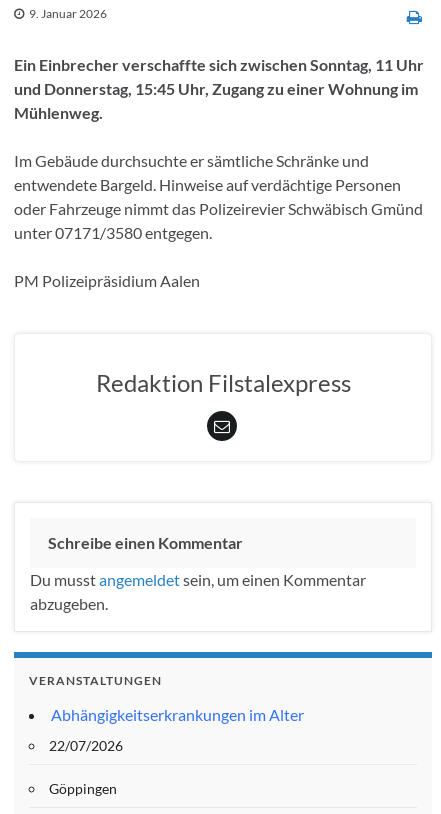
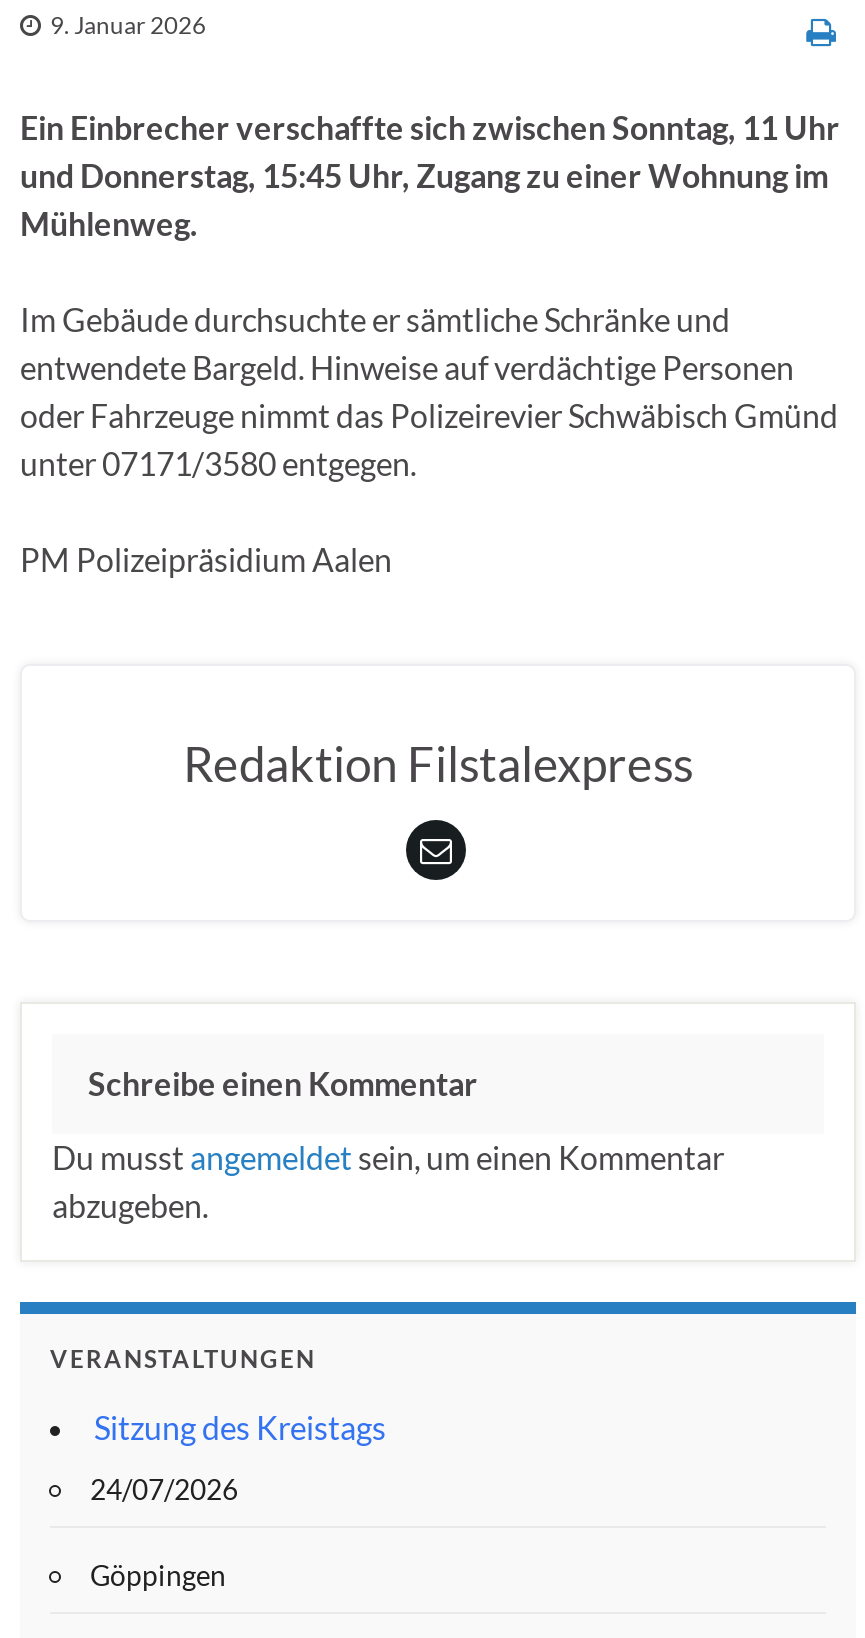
- Abhängigkeitserkrankungen im Alter
+ Sitzung des Kreistags

- 22/07/2026
+ 24/07/2026
